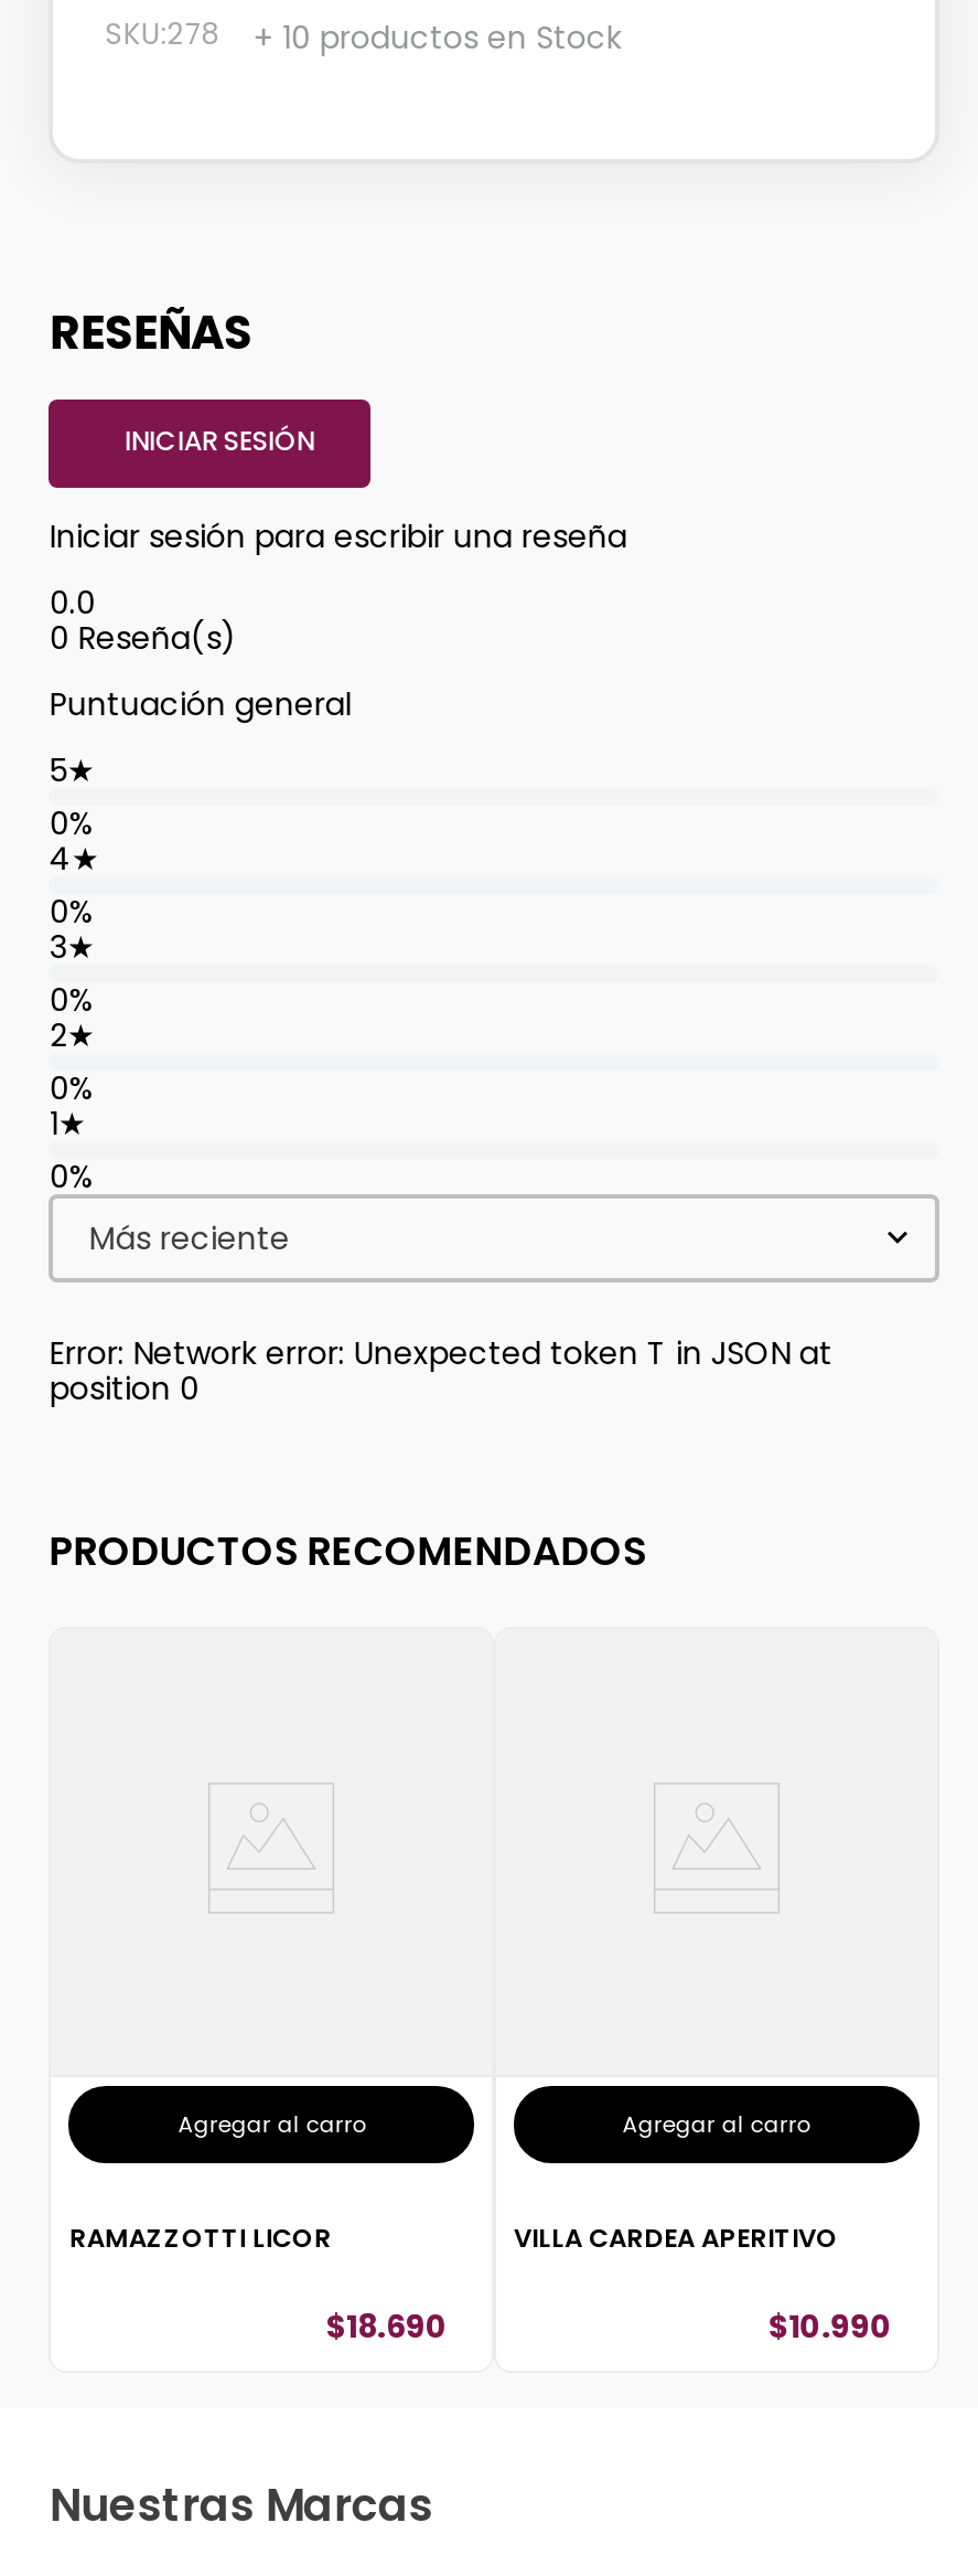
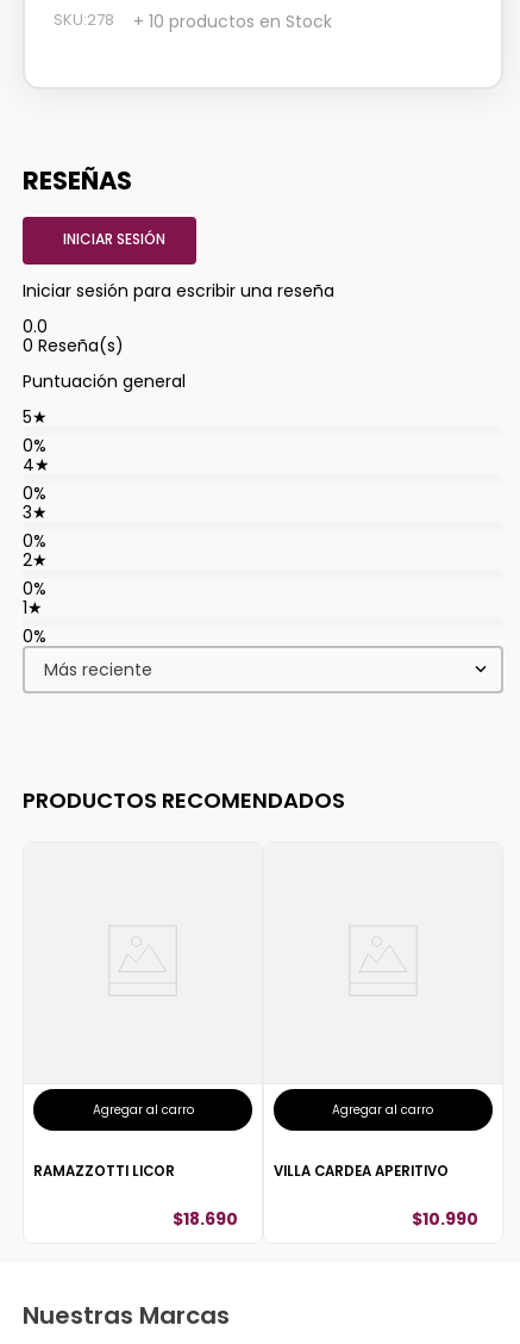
- Error: Network error: Unexpected token T in JSON at
- position 0
